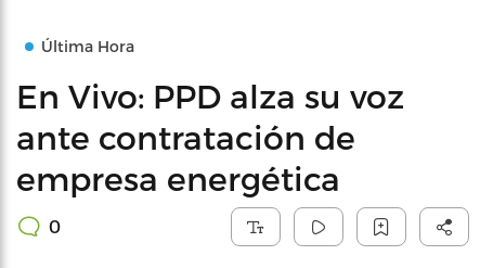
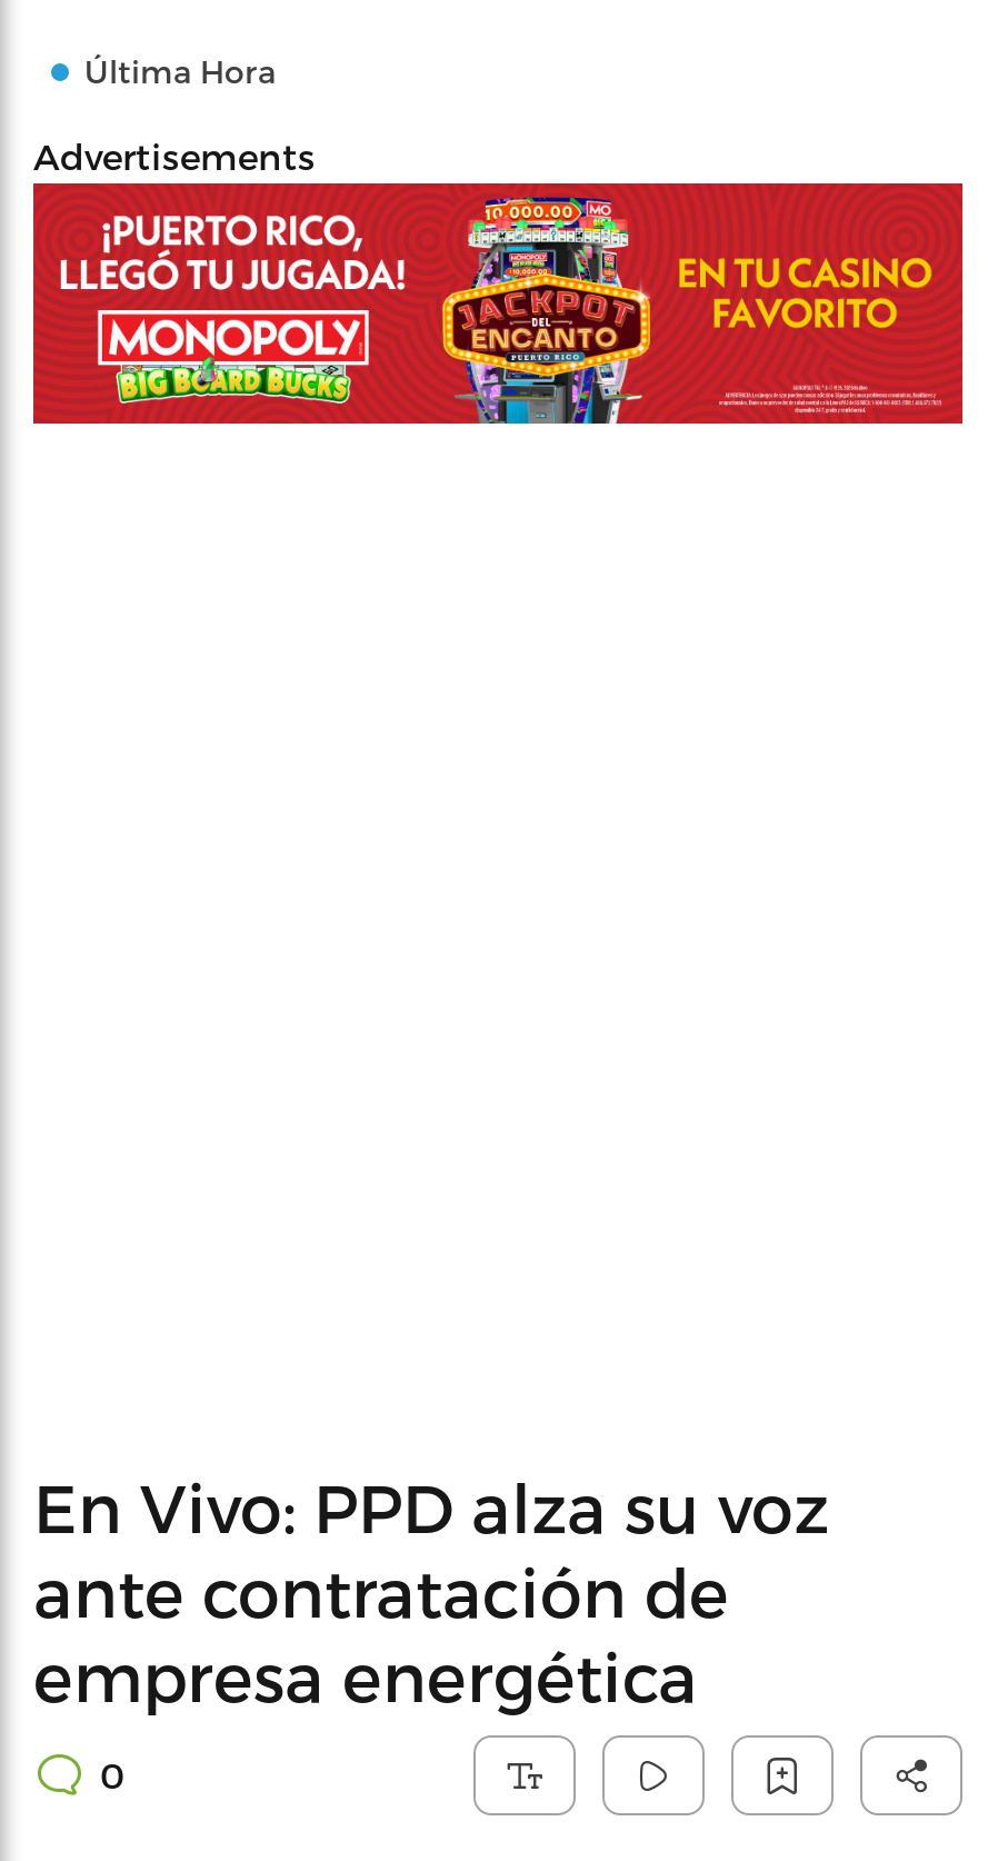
+ [image]

+ Advertisements
